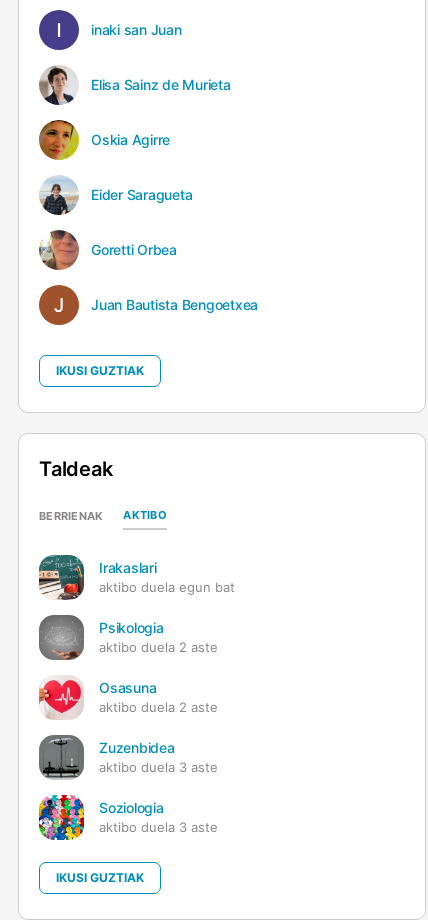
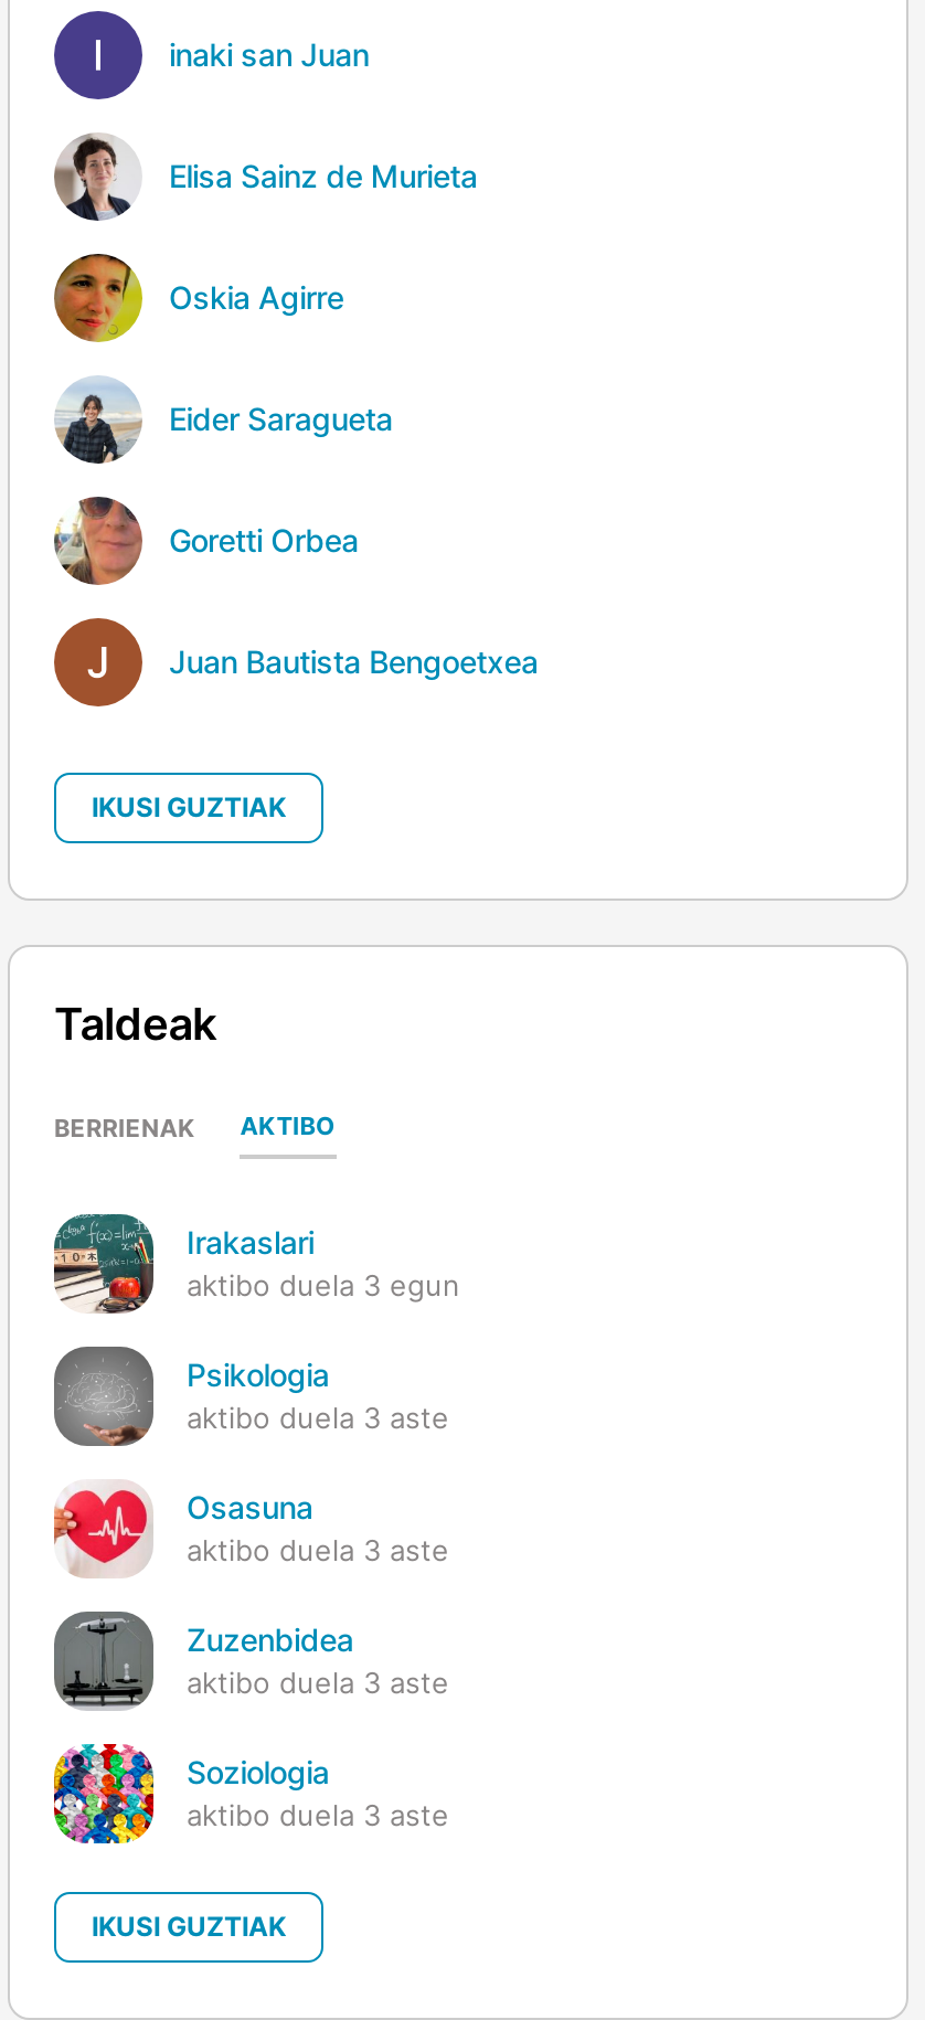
- aktibo duela egun bat
+ aktibo duela 3 egun

- aktibo duela 2 aste
+ aktibo duela 3 aste

- aktibo duela 2 aste
+ aktibo duela 3 aste
